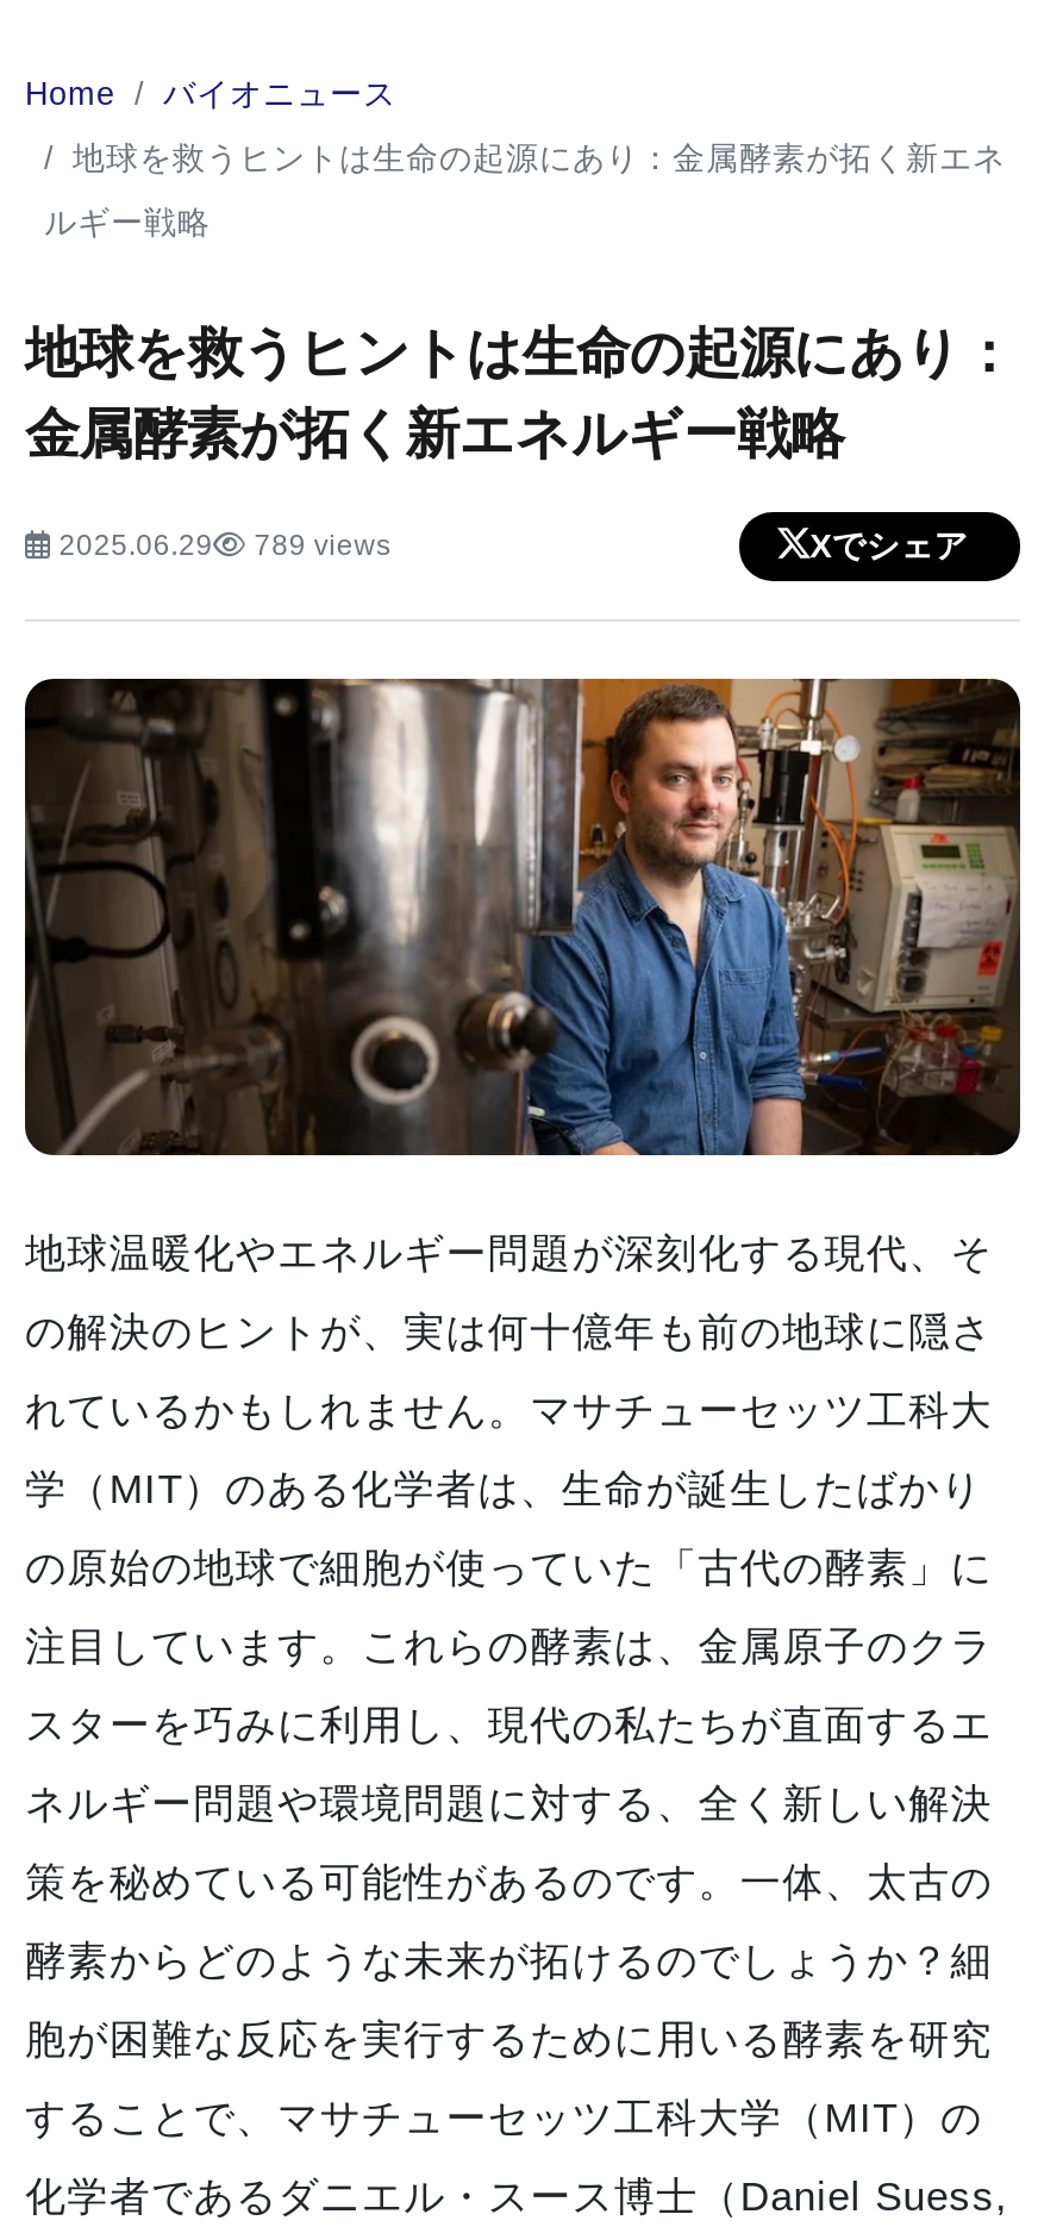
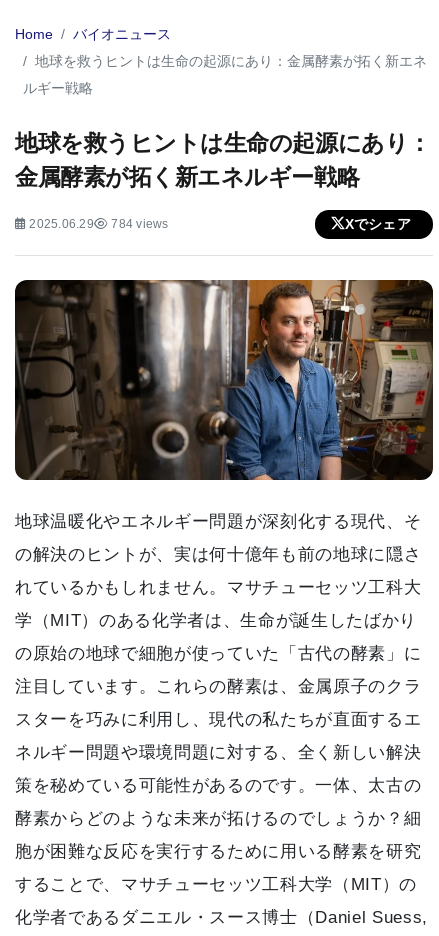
- 2025.06.29 789 views
+ 2025.06.29 784 views
